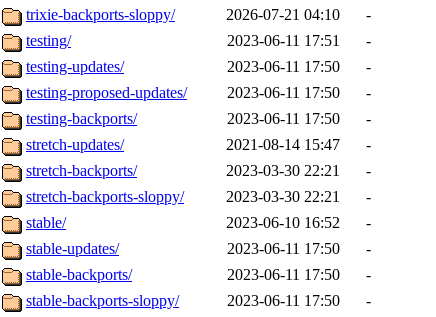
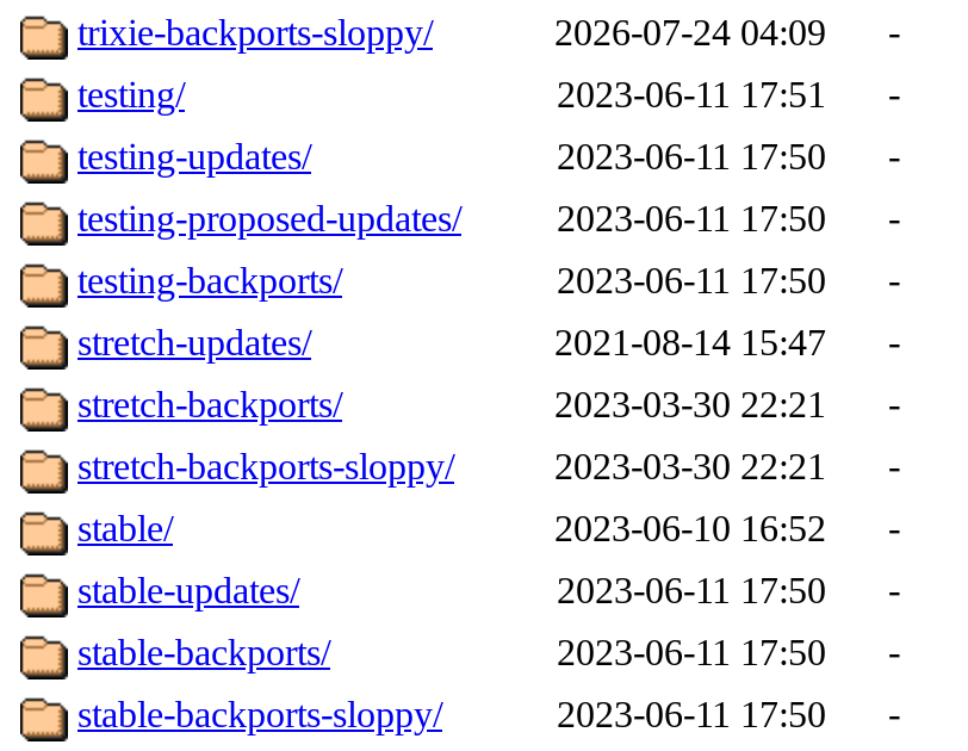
- 2026-07-21 04:10
+ 2026-07-24 04:09
